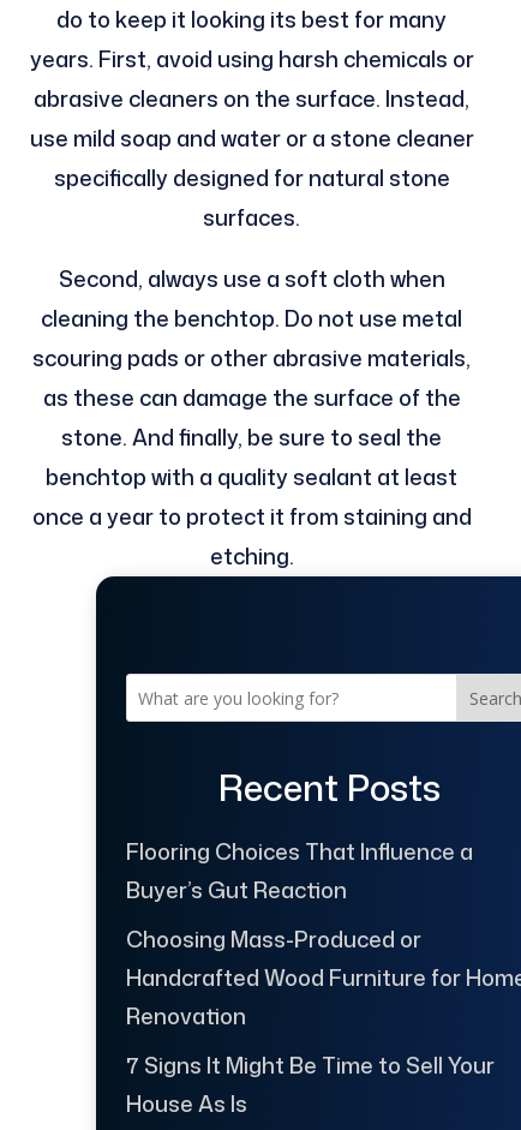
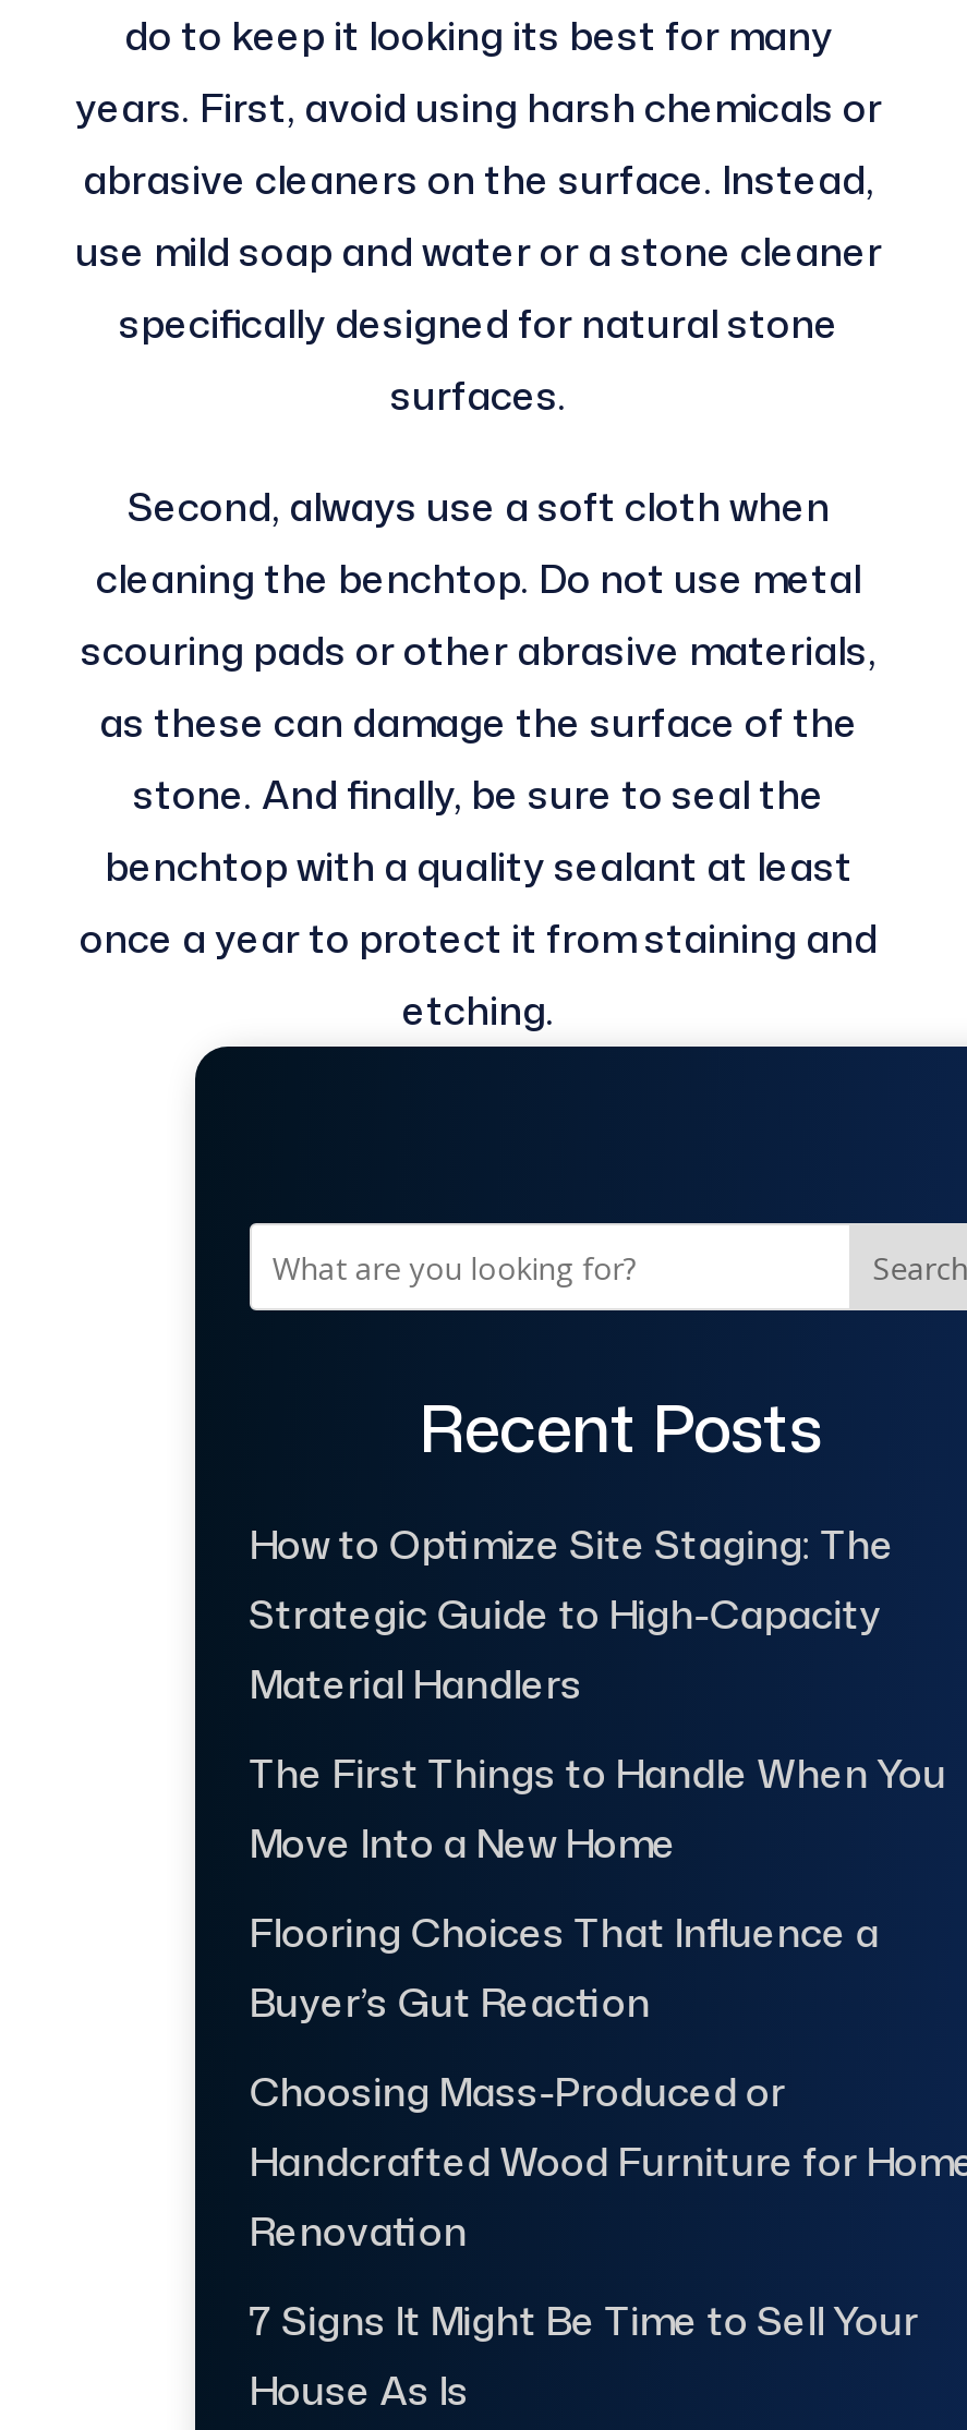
+ How to Optimize Site Staging: The
+ Strategic Guide to High-Capacity
+ Material Handlers
+ The First Things to Handle When You
+ Move Into a New Home
